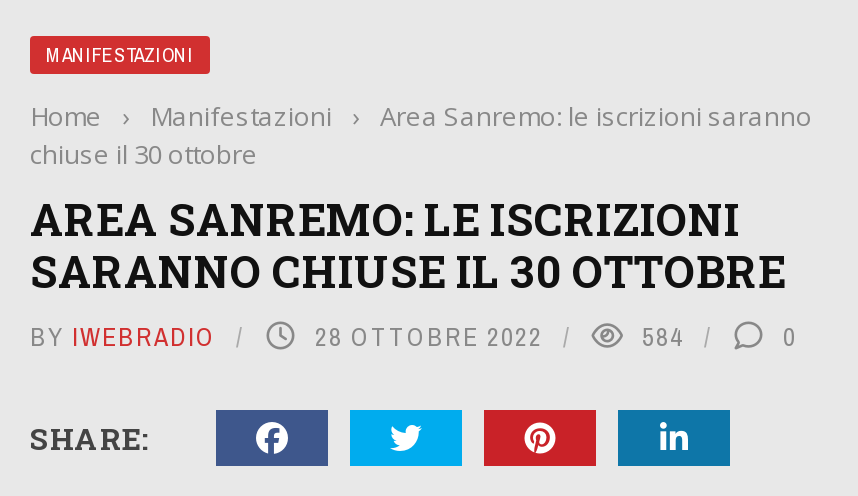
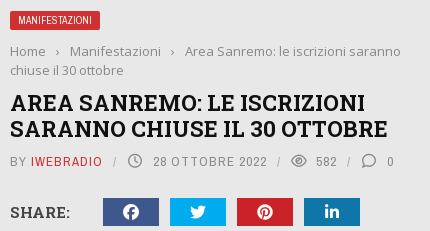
- 584
+ 582
